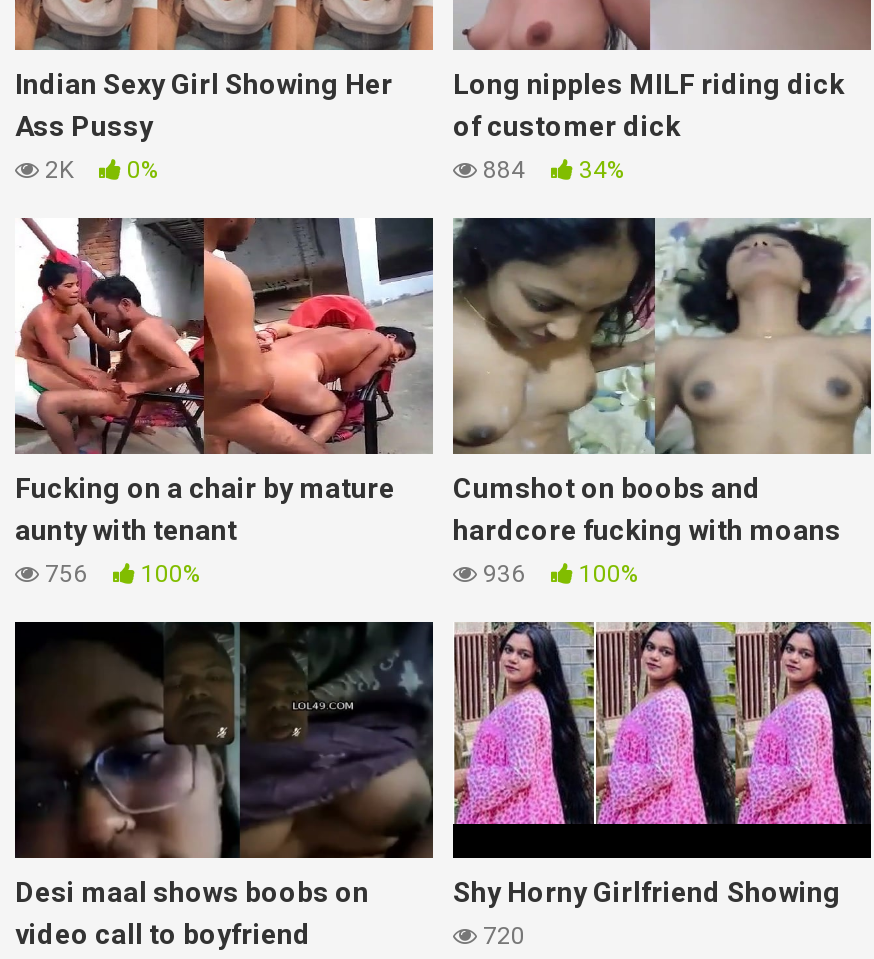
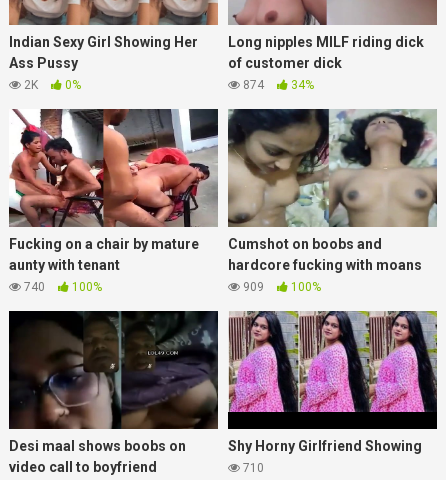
- 884 34%
+ 874 34%

- 756 100%
+ 740 100%

- 936 100%
+ 909 100%

- 720
+ 710
